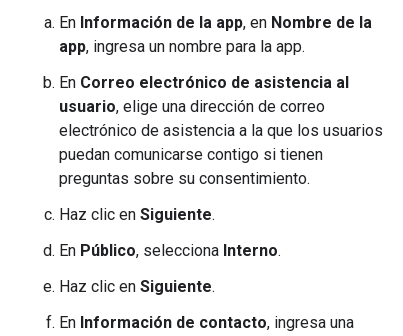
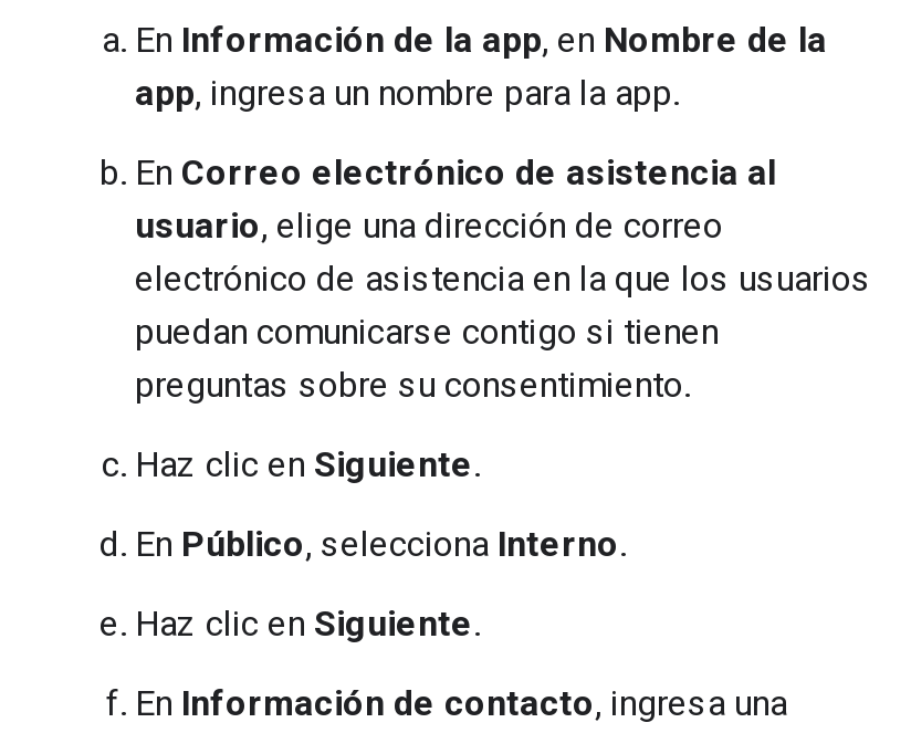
- electrónico de asistencia a la que los usuarios
+ electrónico de asistencia en la que los usuarios
